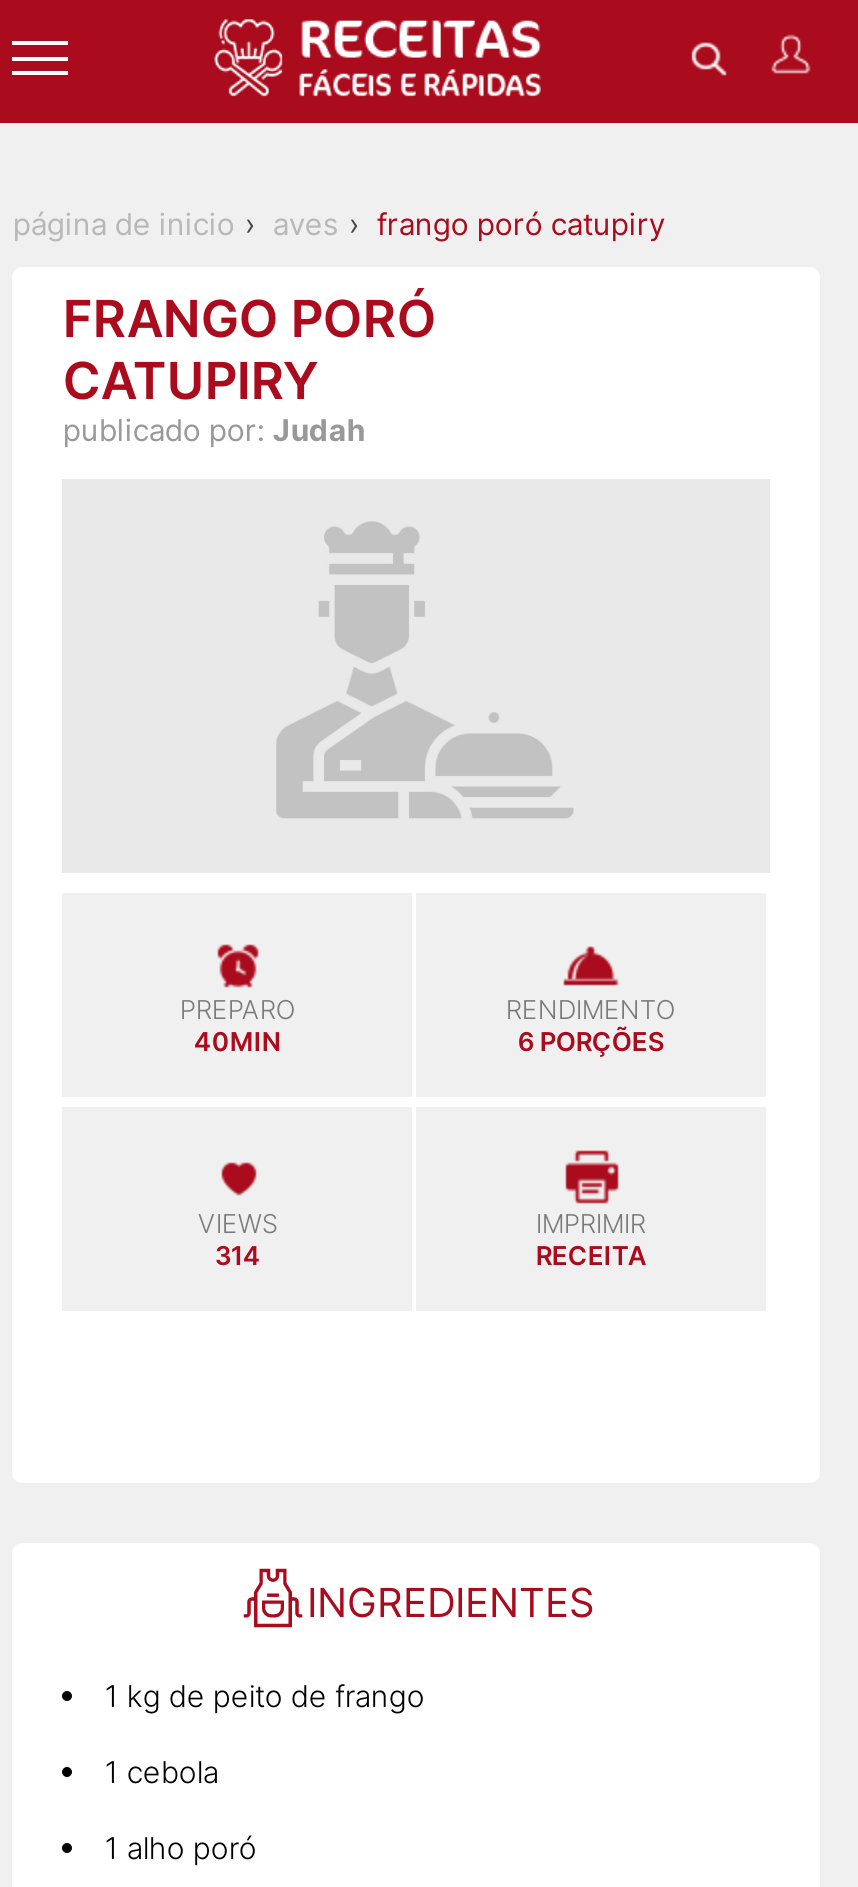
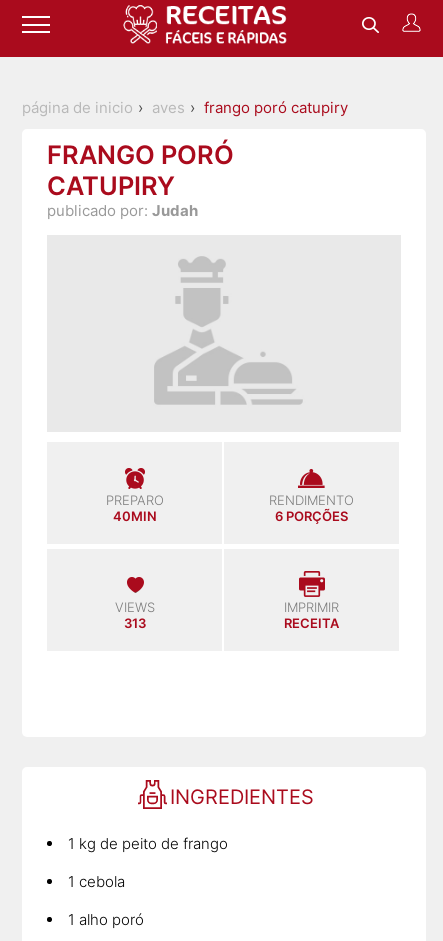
- 314
+ 313
